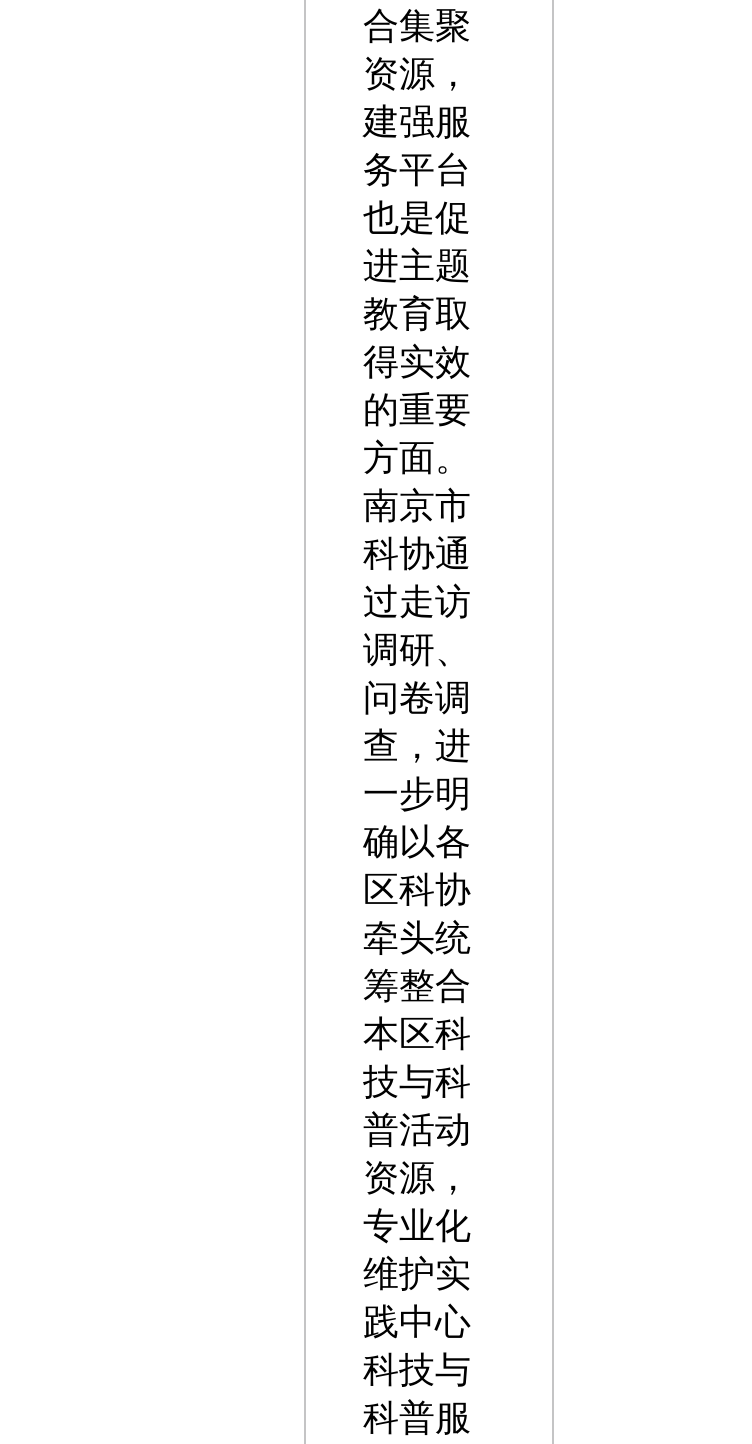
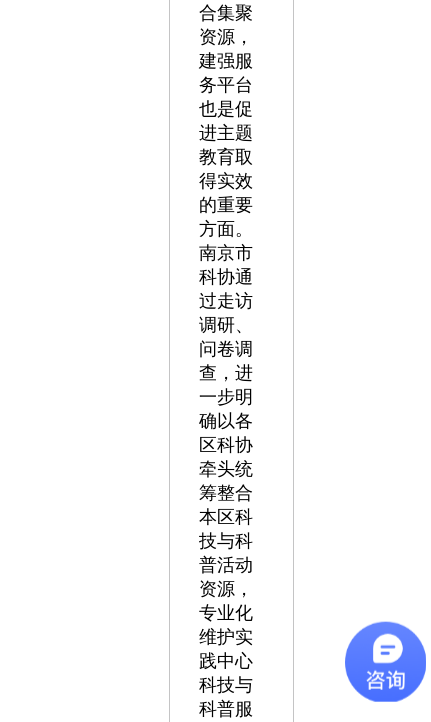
+ [image]
